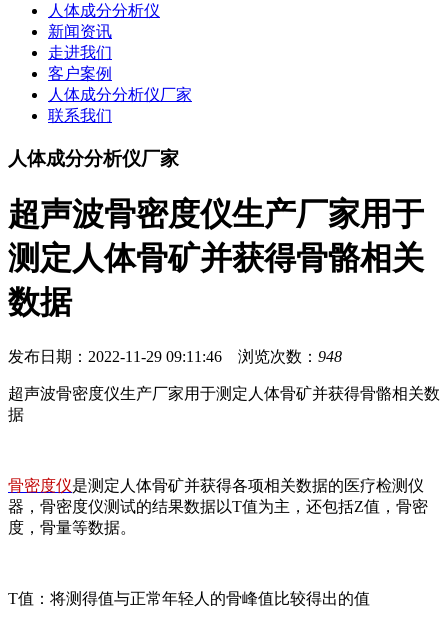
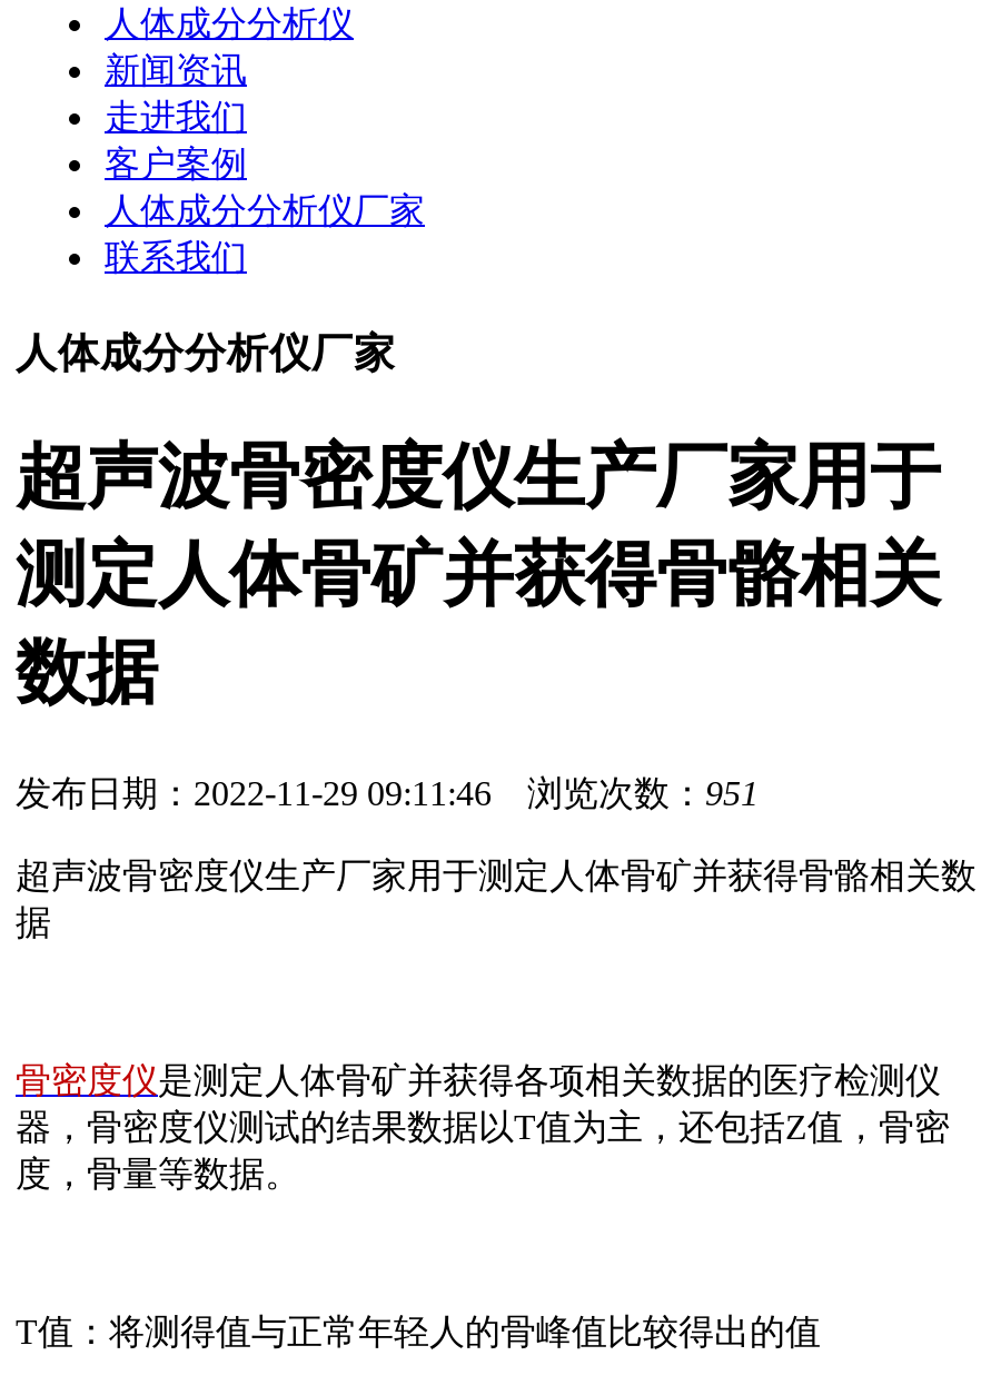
- 发布日期：2022-11-29 09:11:46 浏览次数：948
+ 发布日期：2022-11-29 09:11:46 浏览次数：951
